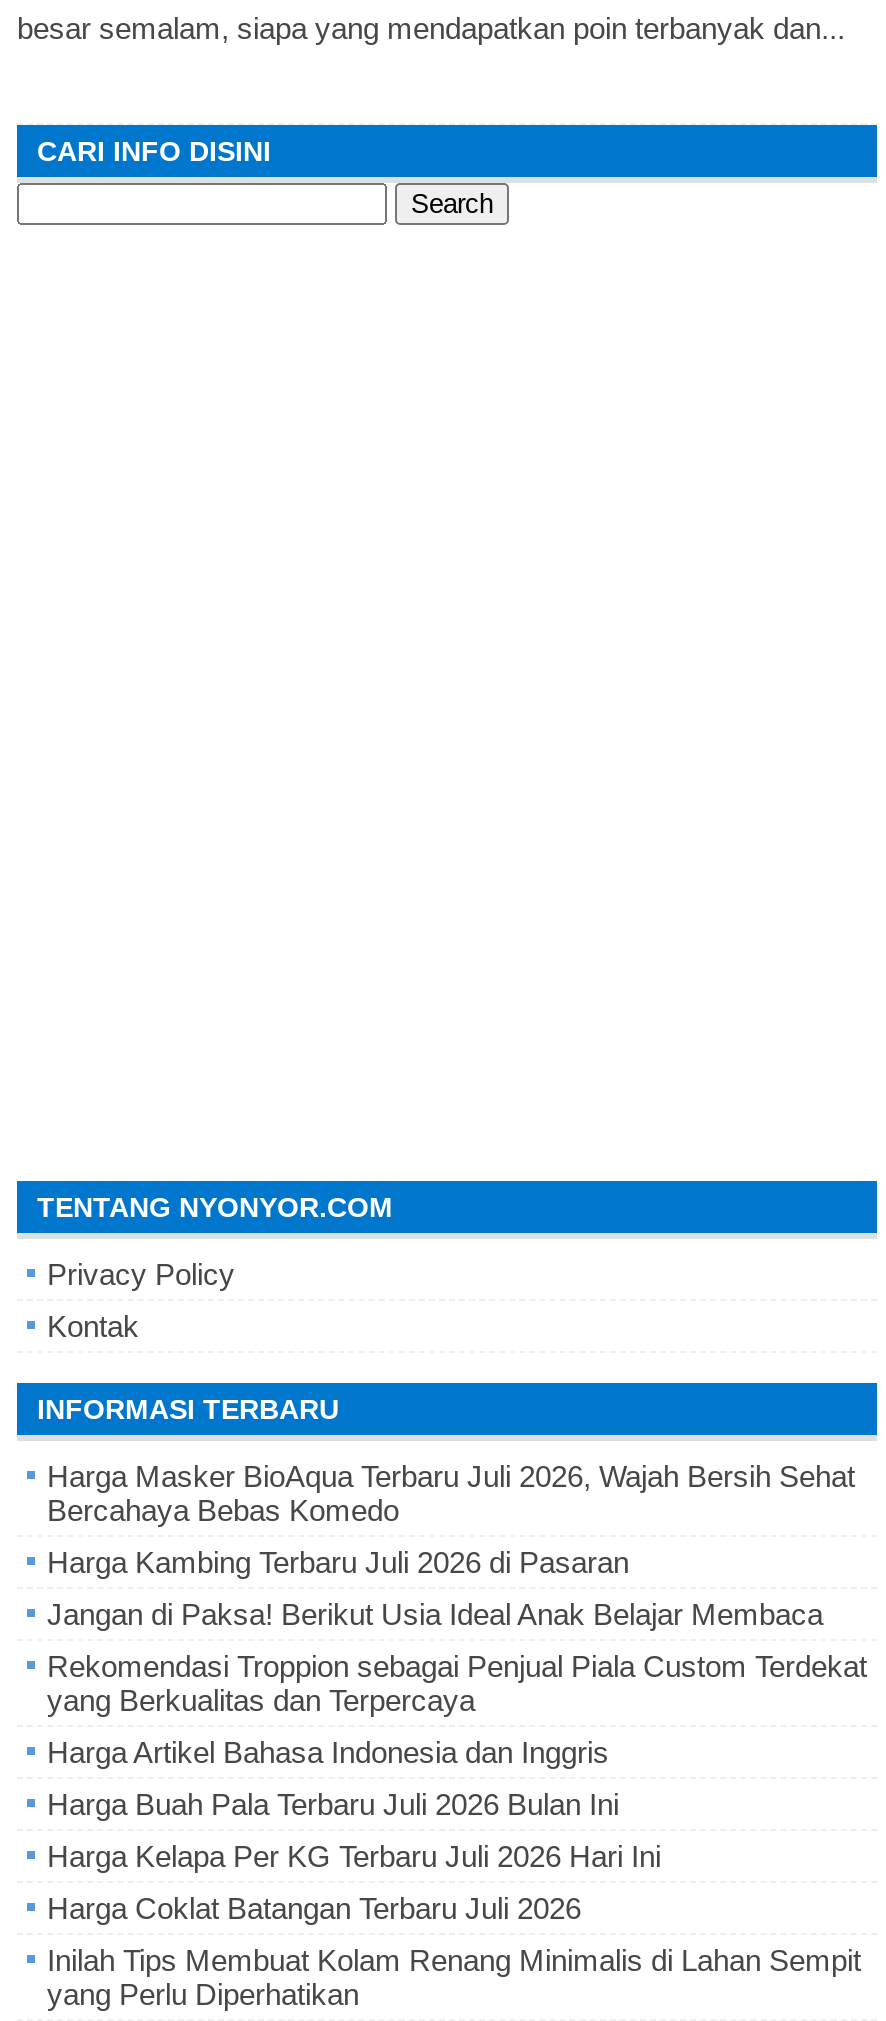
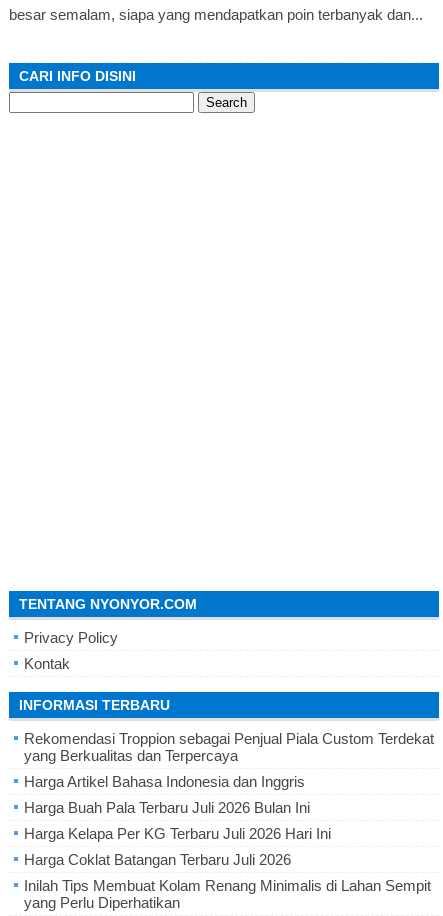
- Harga Masker BioAqua Terbaru Juli 2026, Wajah Bersih Sehat
- Bercahaya Bebas Komedo
- Harga Kambing Terbaru Juli 2026 di Pasaran
- Jangan di Paksa! Berikut Usia Ideal Anak Belajar Membaca
